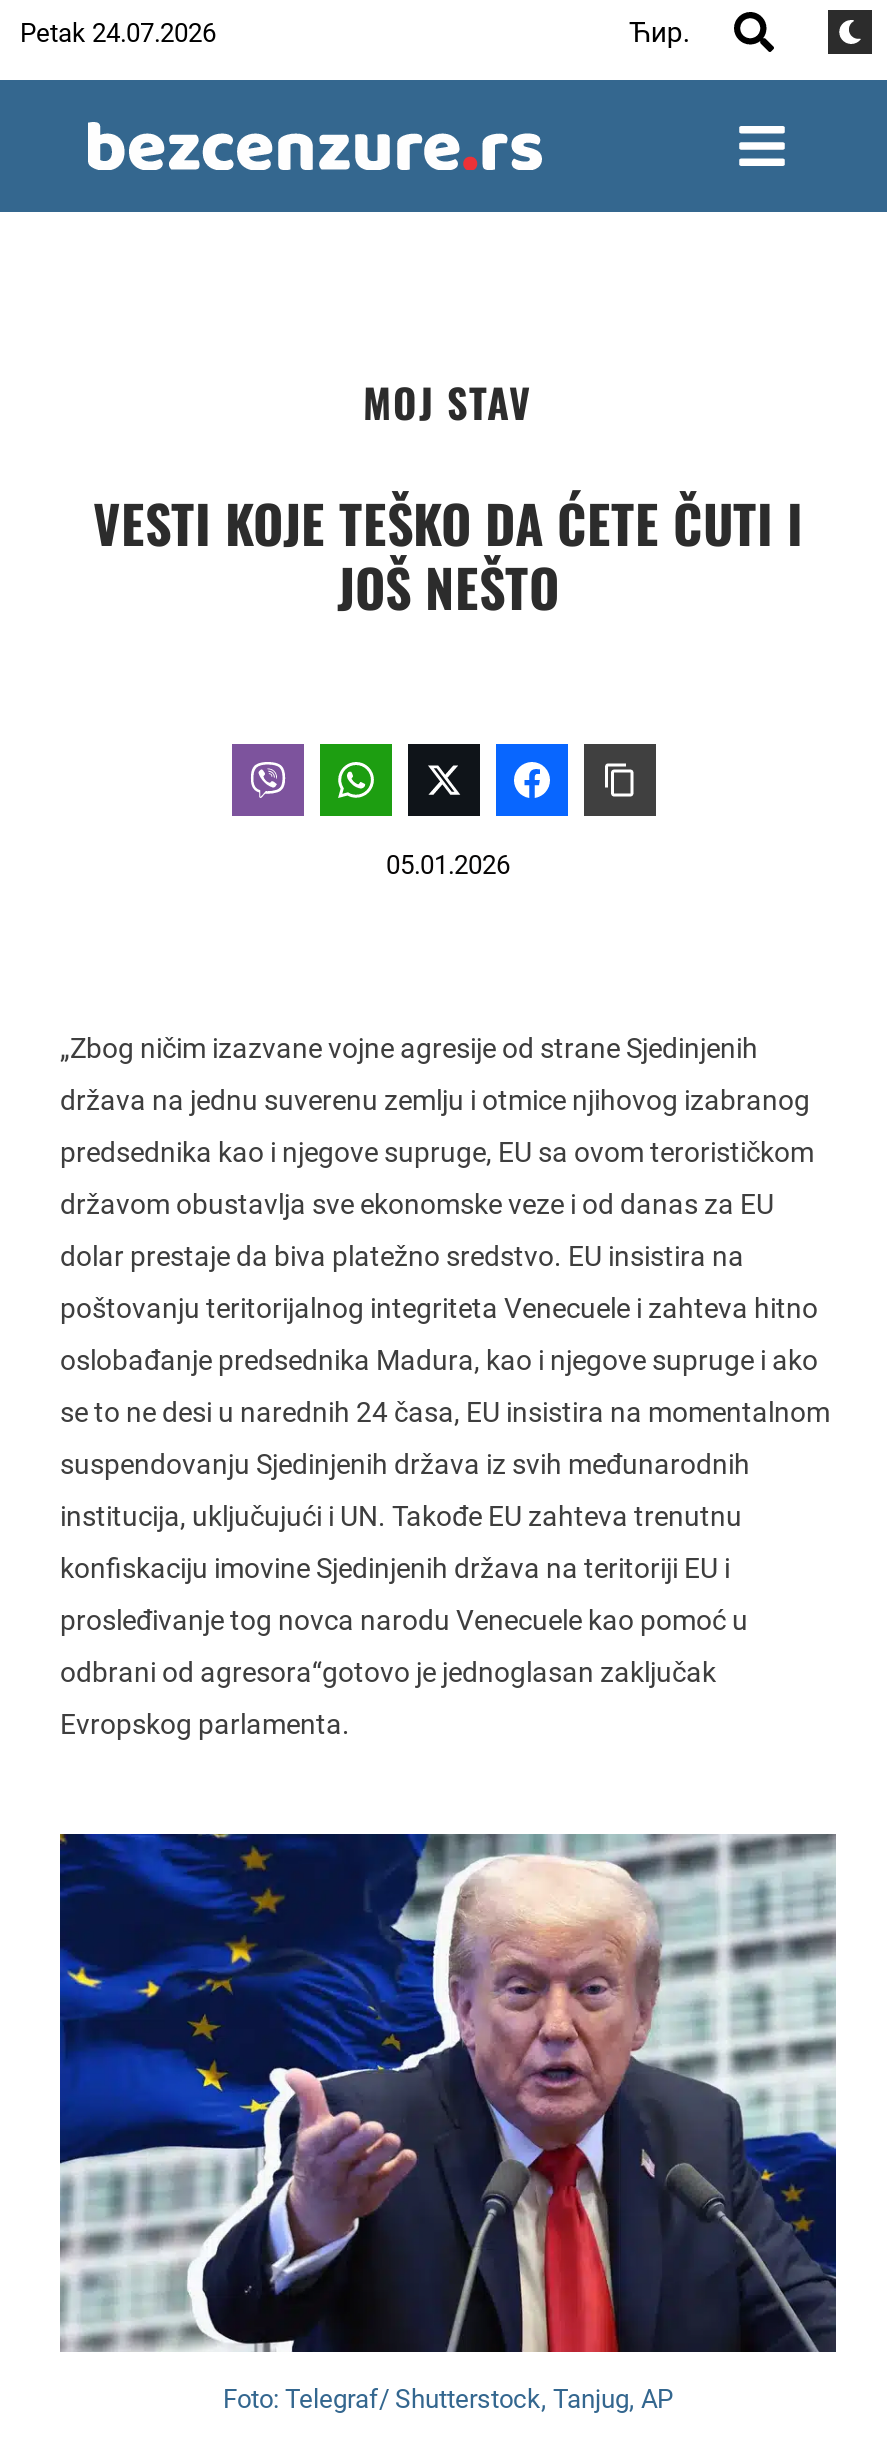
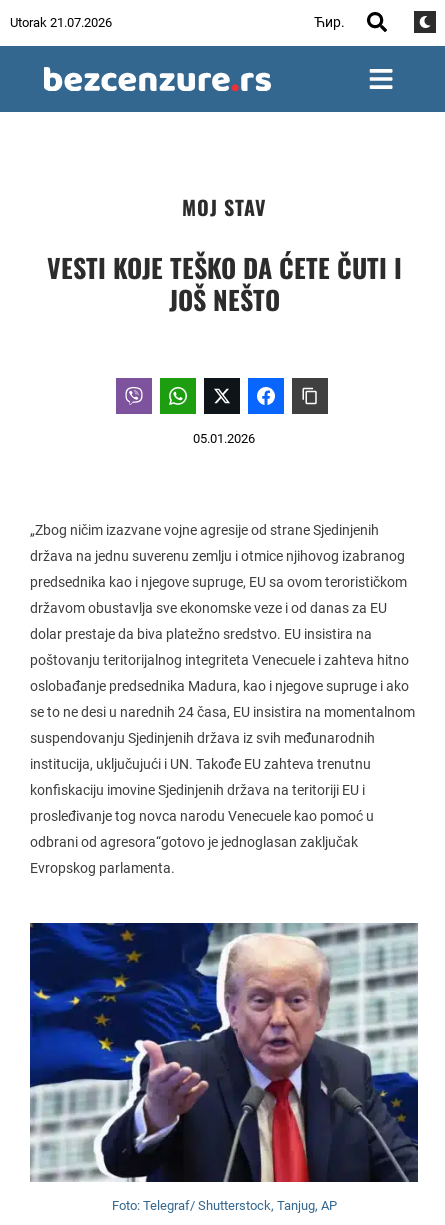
- Petak 24.07.2026
+ Utorak 21.07.2026
